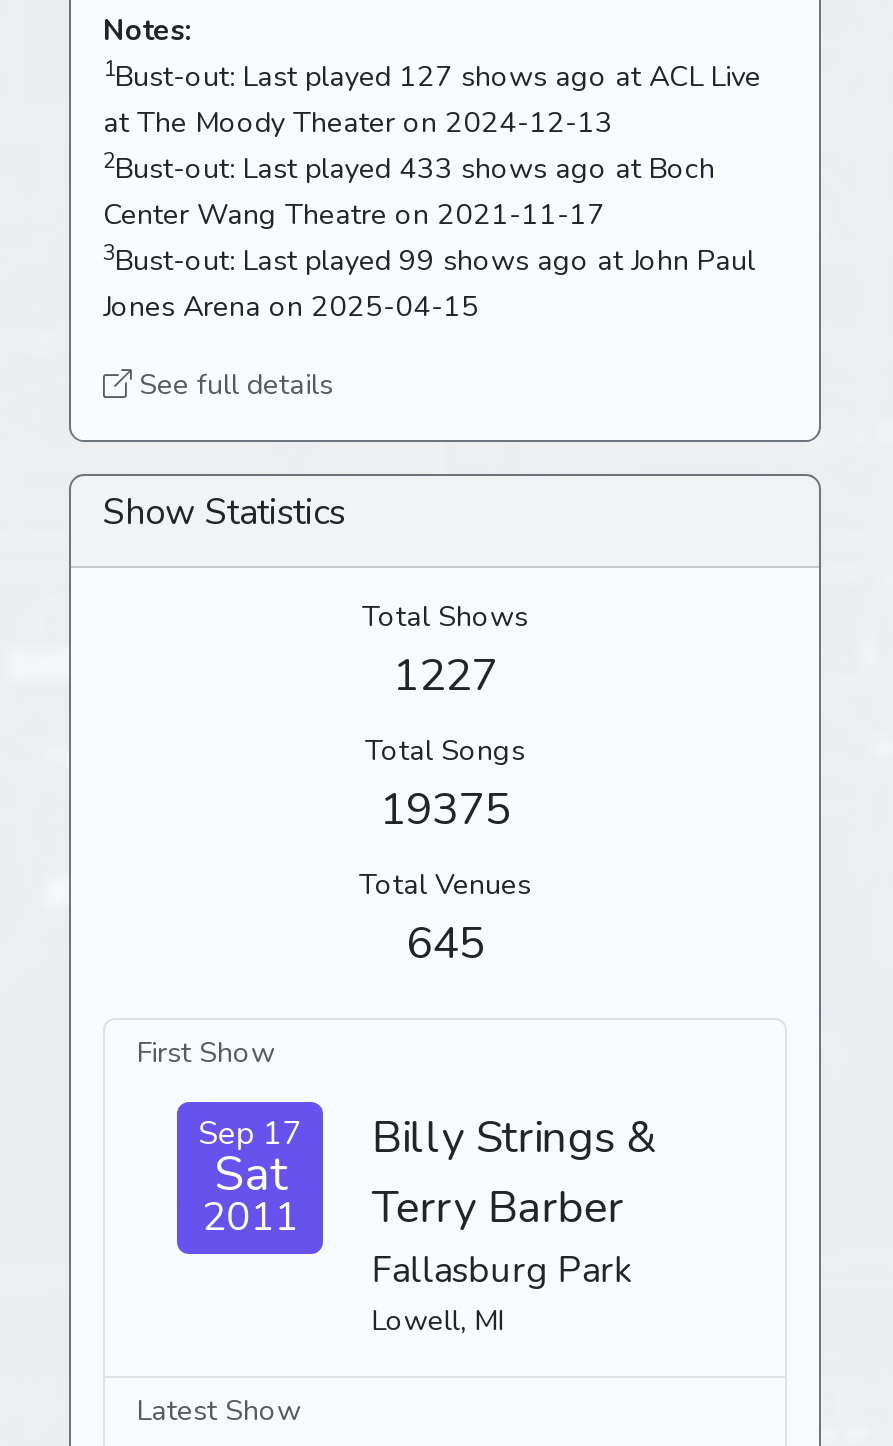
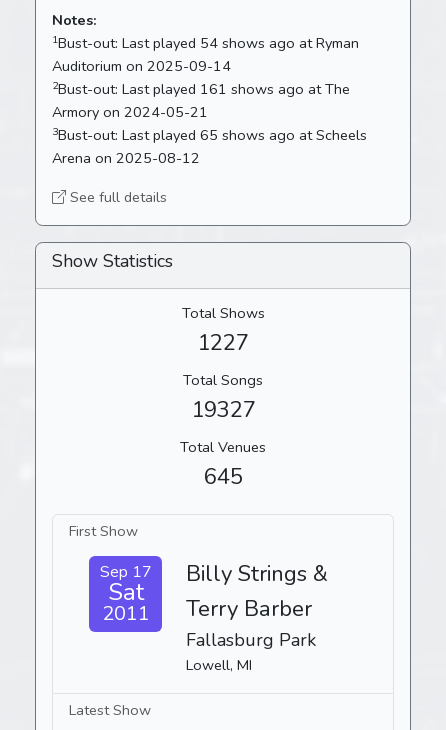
- 1Bust-out: Last played 127 shows ago at ACL Live
- at The Moody Theater on 2024-12-13
- 2Bust-out: Last played 433 shows ago at Boch
- Center Wang Theatre on 2021-11-17
- 3Bust-out: Last played 99 shows ago at John Paul
- Jones Arena on 2025-04-15
+ 1Bust-out: Last played 54 shows ago at Ryman
+ Auditorium on 2025-09-14
+ 2Bust-out: Last played 161 shows ago at The
+ Armory on 2024-05-21
+ 3Bust-out: Last played 65 shows ago at Scheels
+ Arena on 2025-08-12

- 19375
+ 19327
